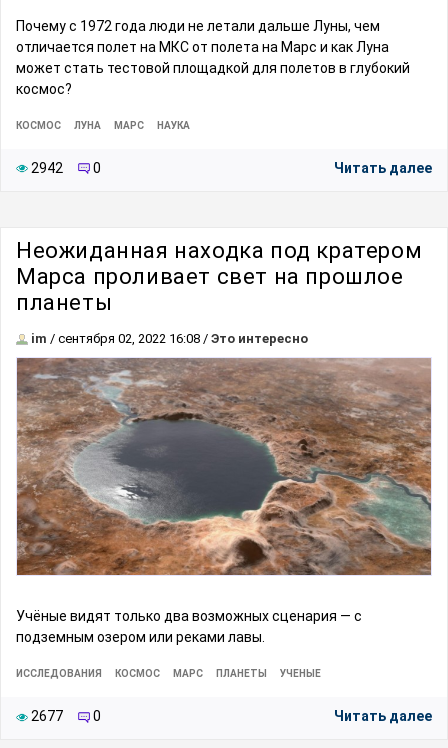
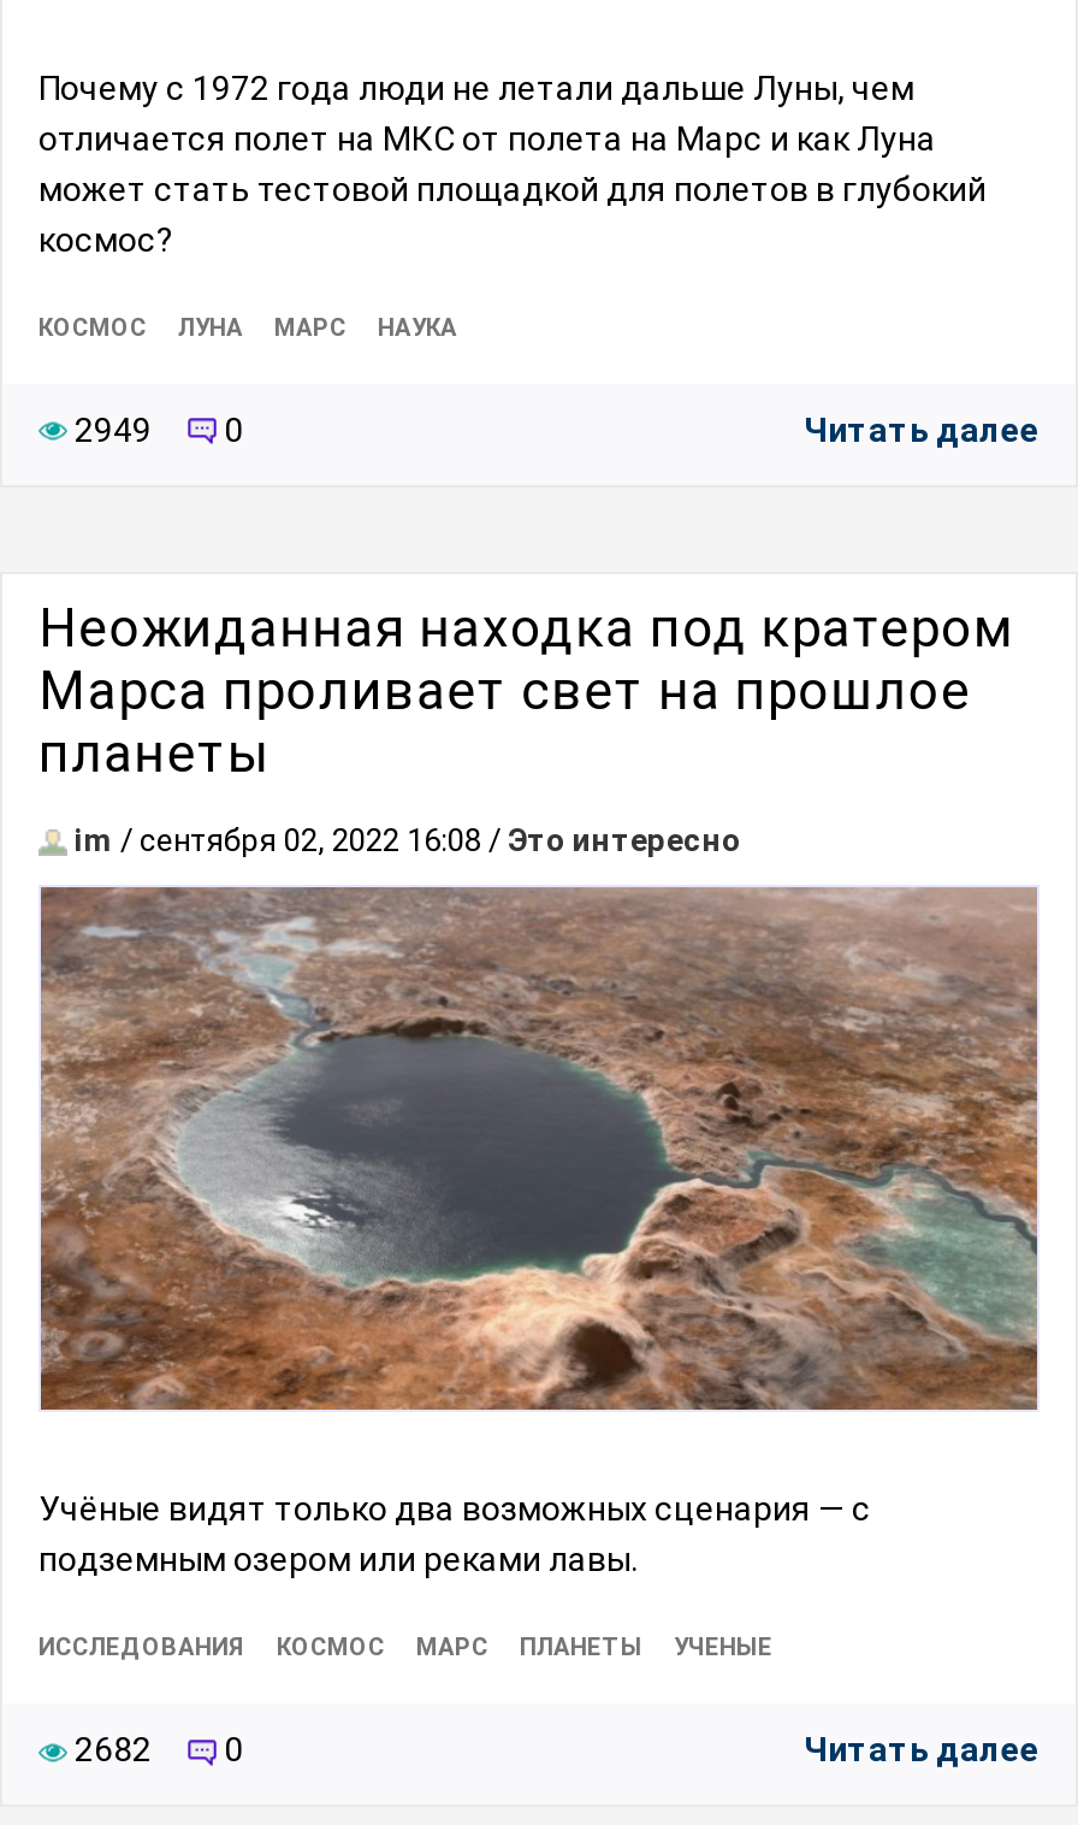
- 2942 0
+ 2949 0

- 2677 0
+ 2682 0
